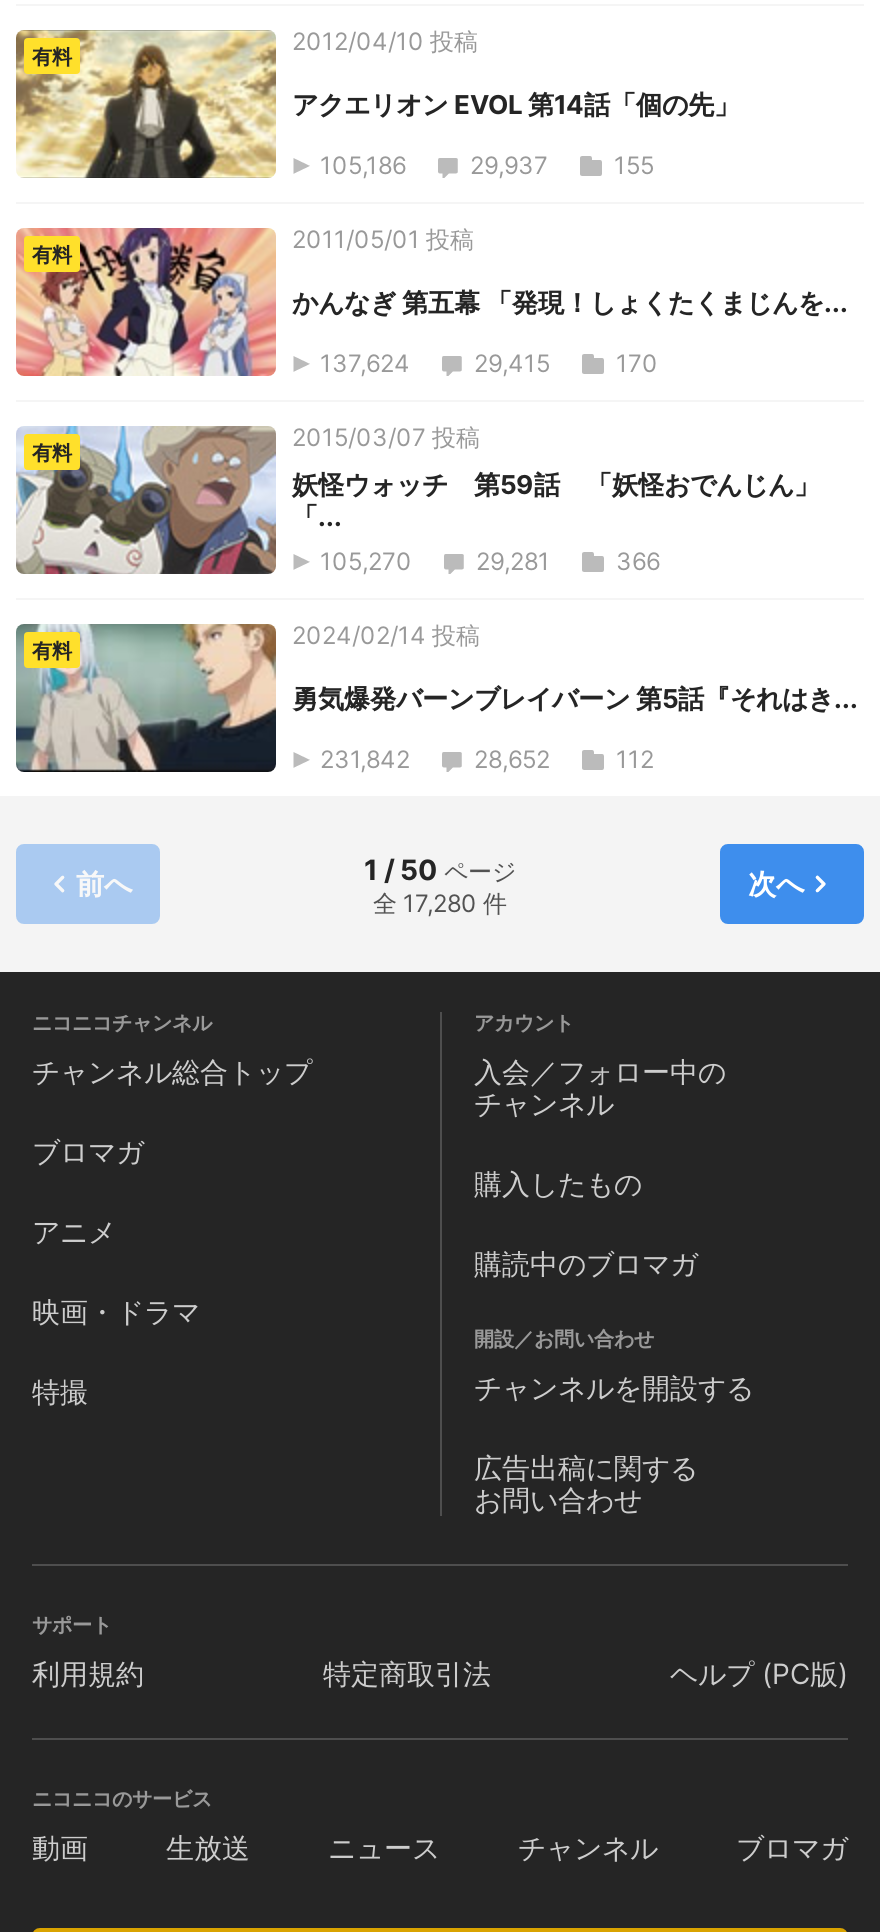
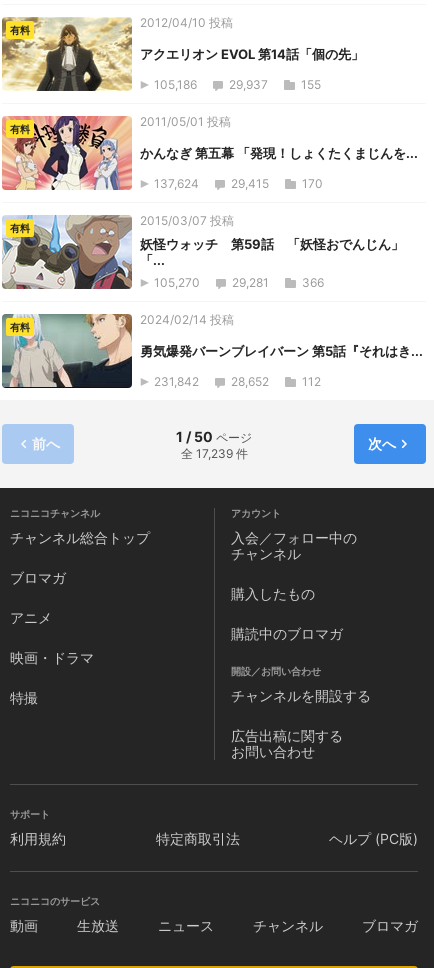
- 全 17,280 件
+ 全 17,239 件
